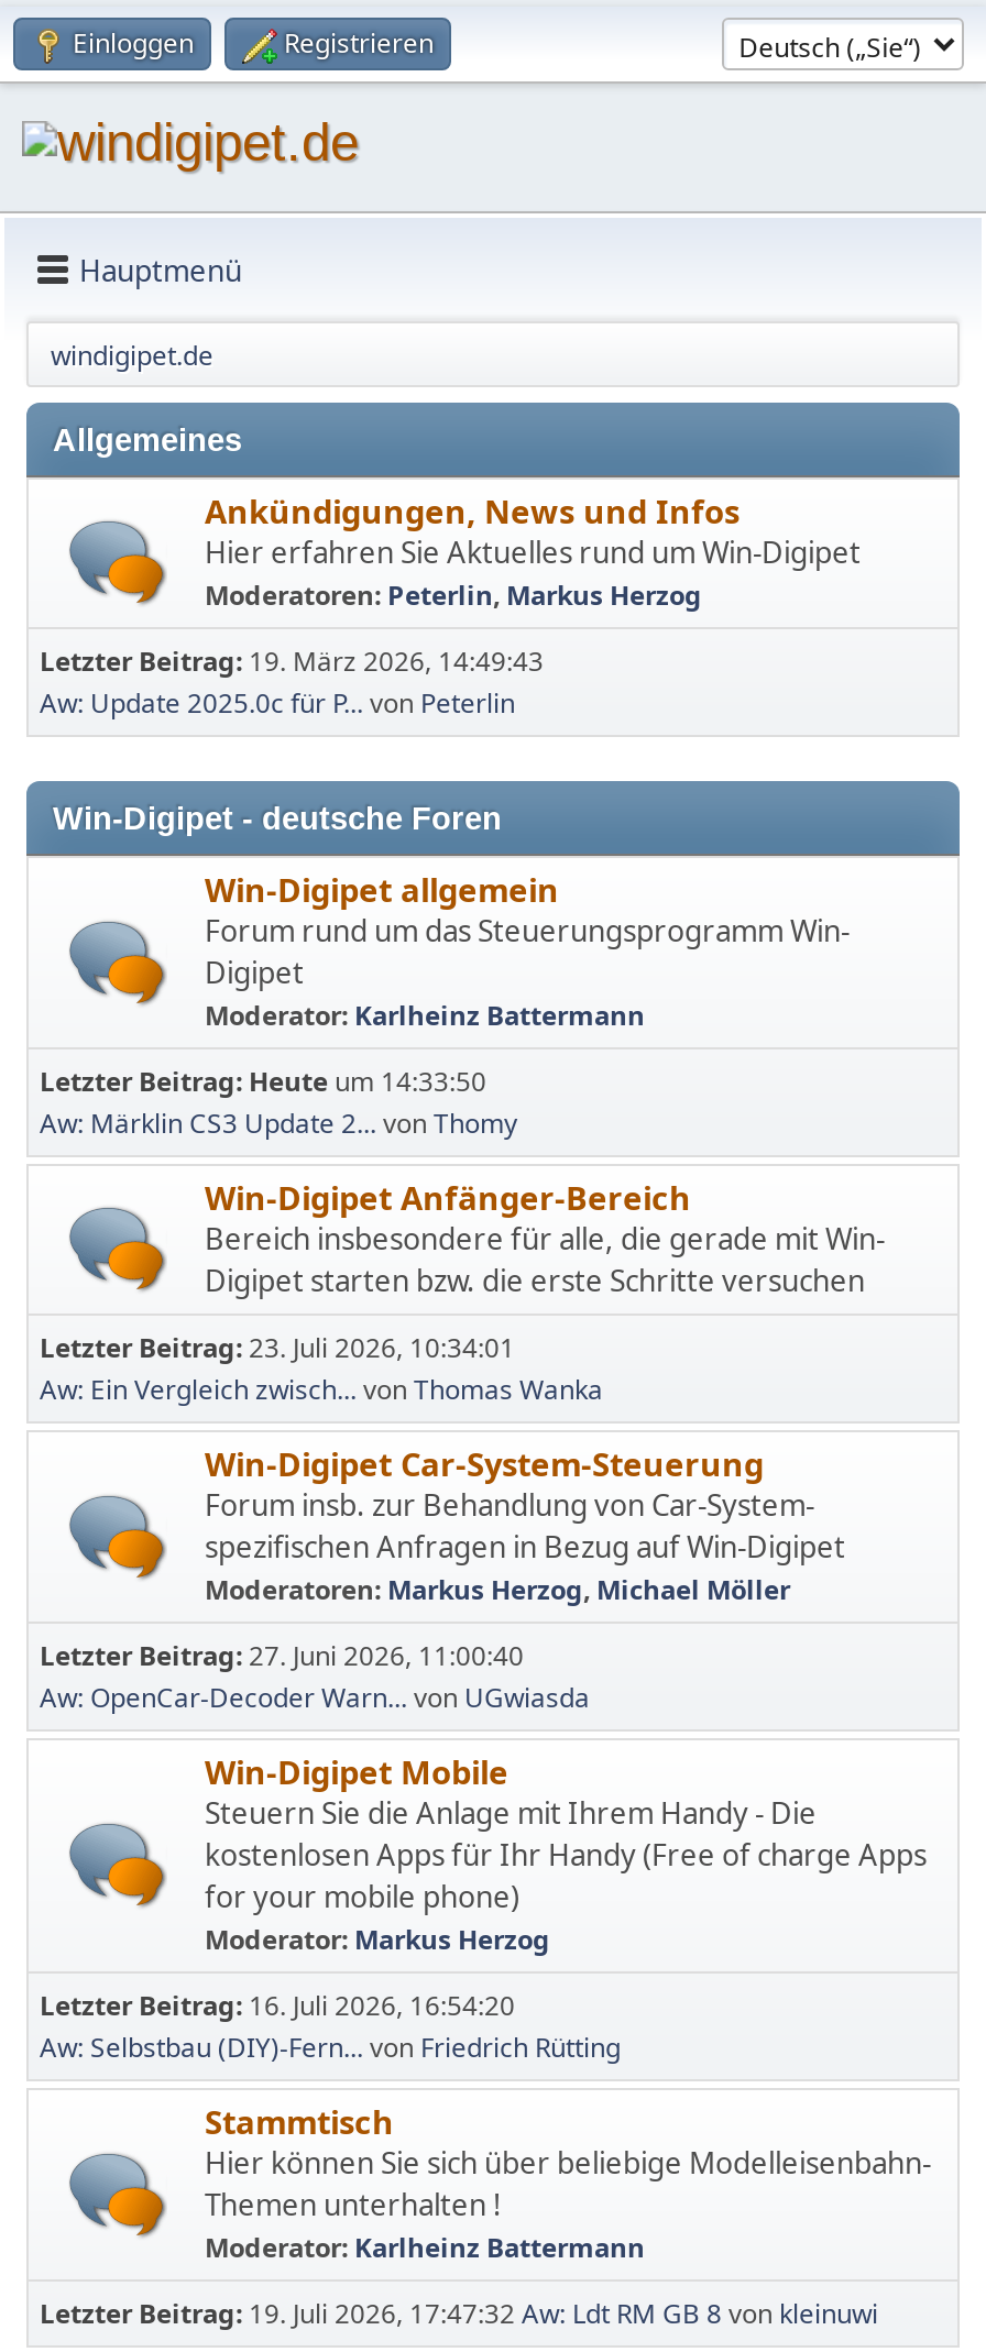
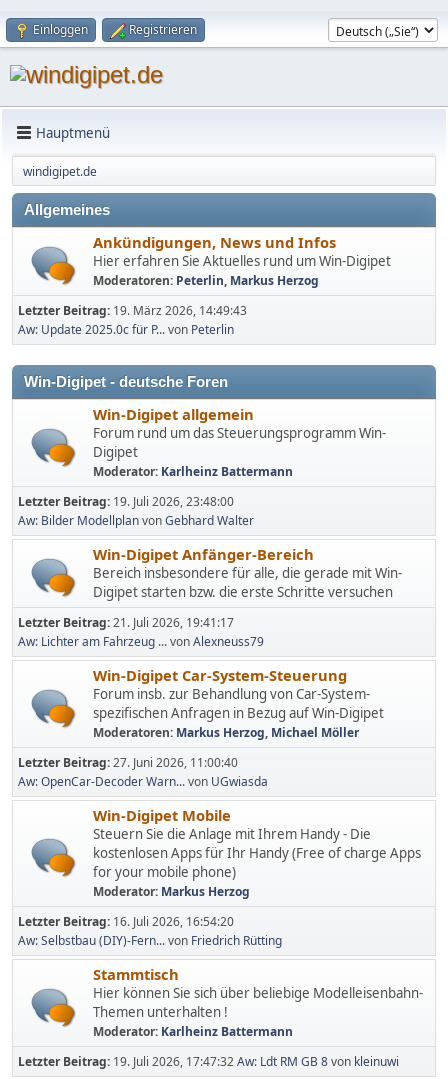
- Letzter Beitrag: Heute um 14:33:50
- Aw: Märklin CS3 Update 2... von Thomy
+ Letzter Beitrag: 19. Juli 2026, 23:48:00
+ Aw: Bilder Modellplan von Gebhard Walter

- Letzter Beitrag: 23. Juli 2026, 10:34:01
+ Letzter Beitrag: 21. Juli 2026, 19:41:17

- Aw: Ein Vergleich zwisch... von Thomas Wanka
+ Aw: Lichter am Fahrzeug ... von Alexneuss79
